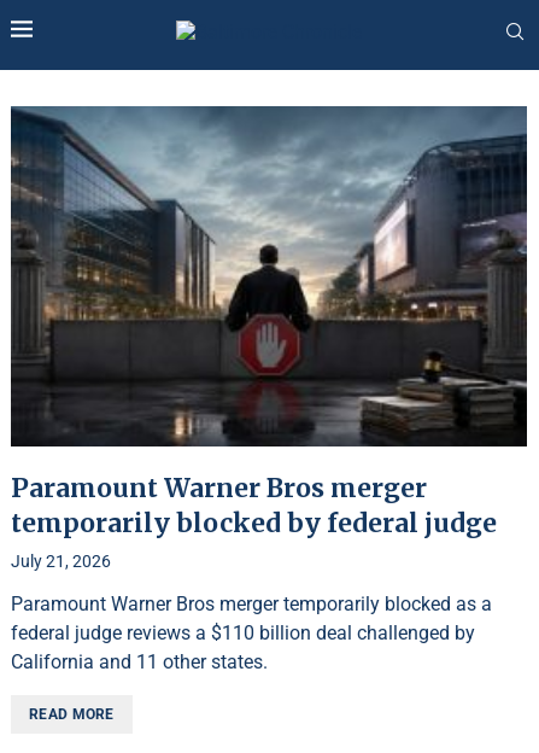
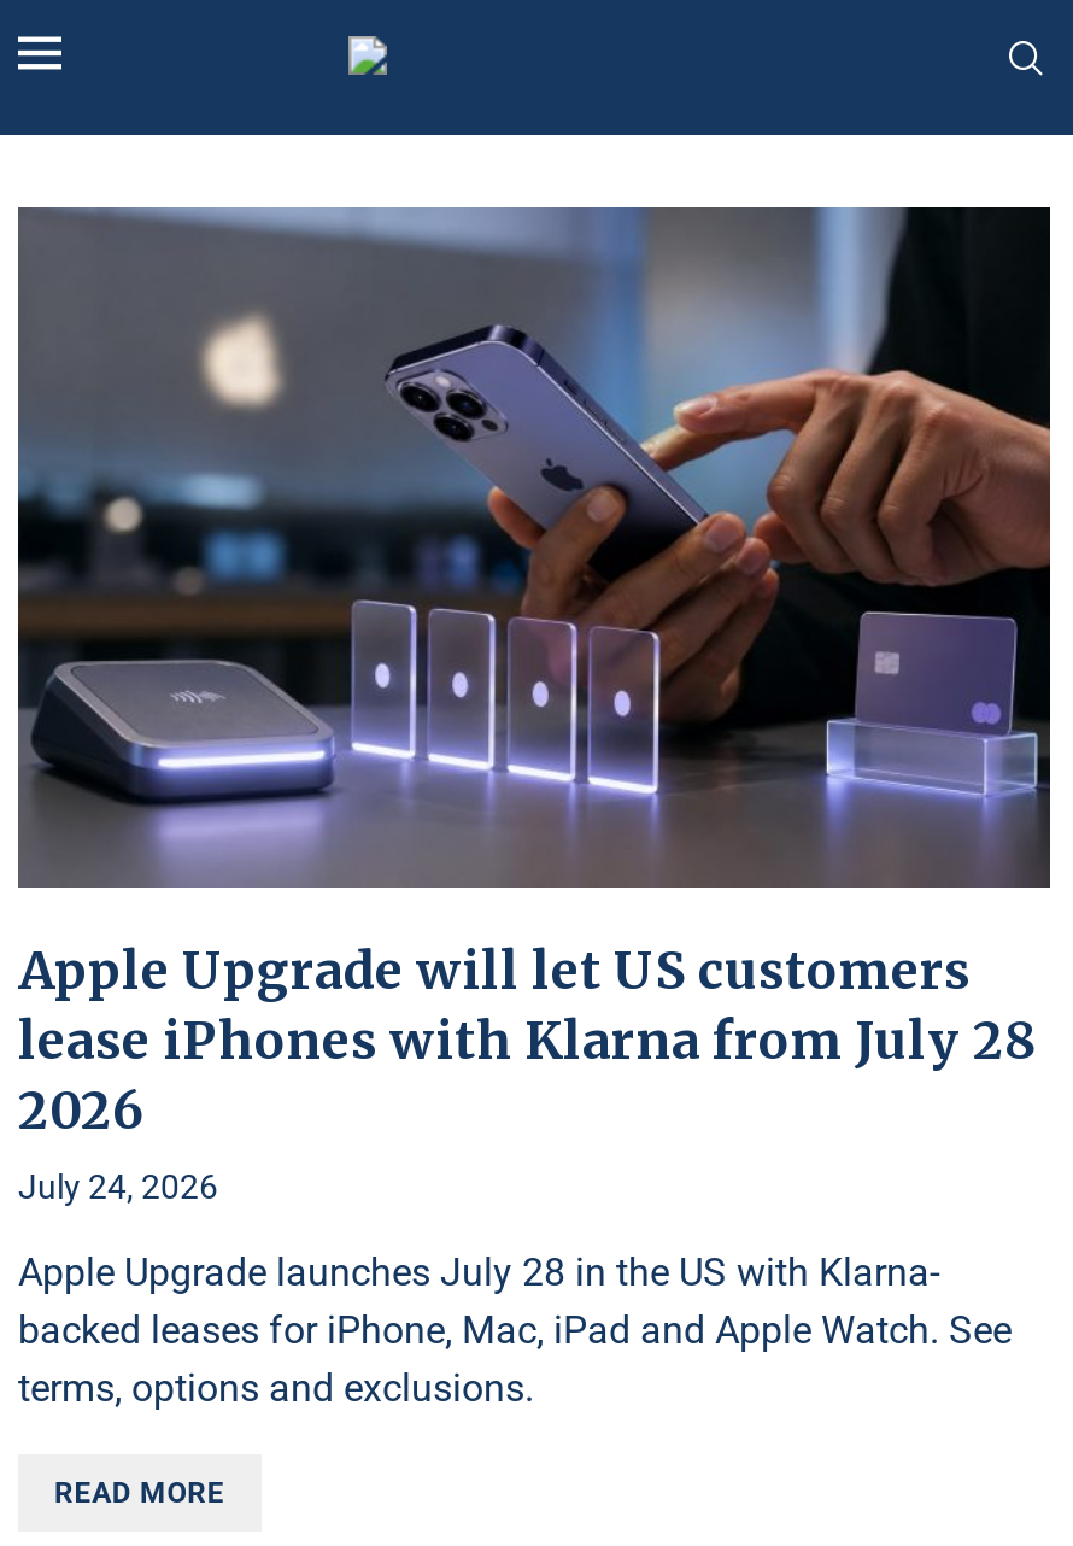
- [image]
- Paramount Warner Bros merger
- temporarily blocked by federal judge
- July 21, 2026
+ [image]
+ Apple Upgrade will let US customers
+ lease iPhones with Klarna from July 28
+ 2026
+ July 24, 2026

- Paramount Warner Bros merger temporarily blocked as a
- federal judge reviews a $110 billion deal challenged by
- California and 11 other states.
+ Apple Upgrade launches July 28 in the US with Klarna-
+ backed leases for iPhone, Mac, iPad and Apple Watch. See
+ terms, options and exclusions.
